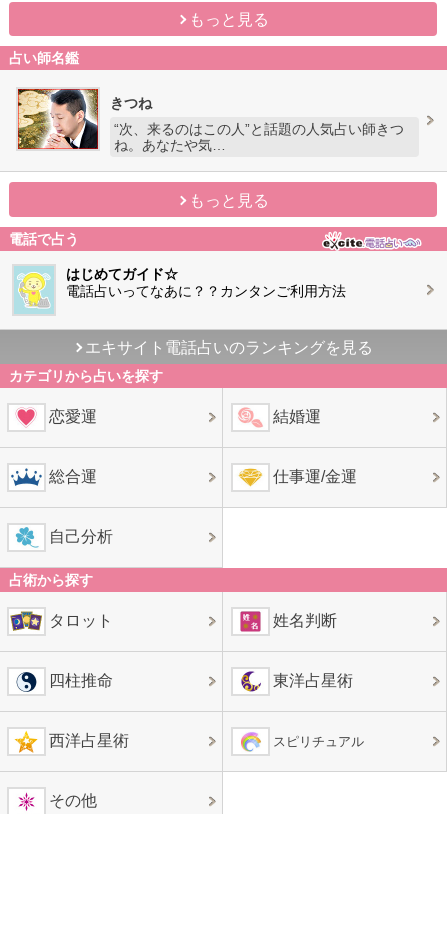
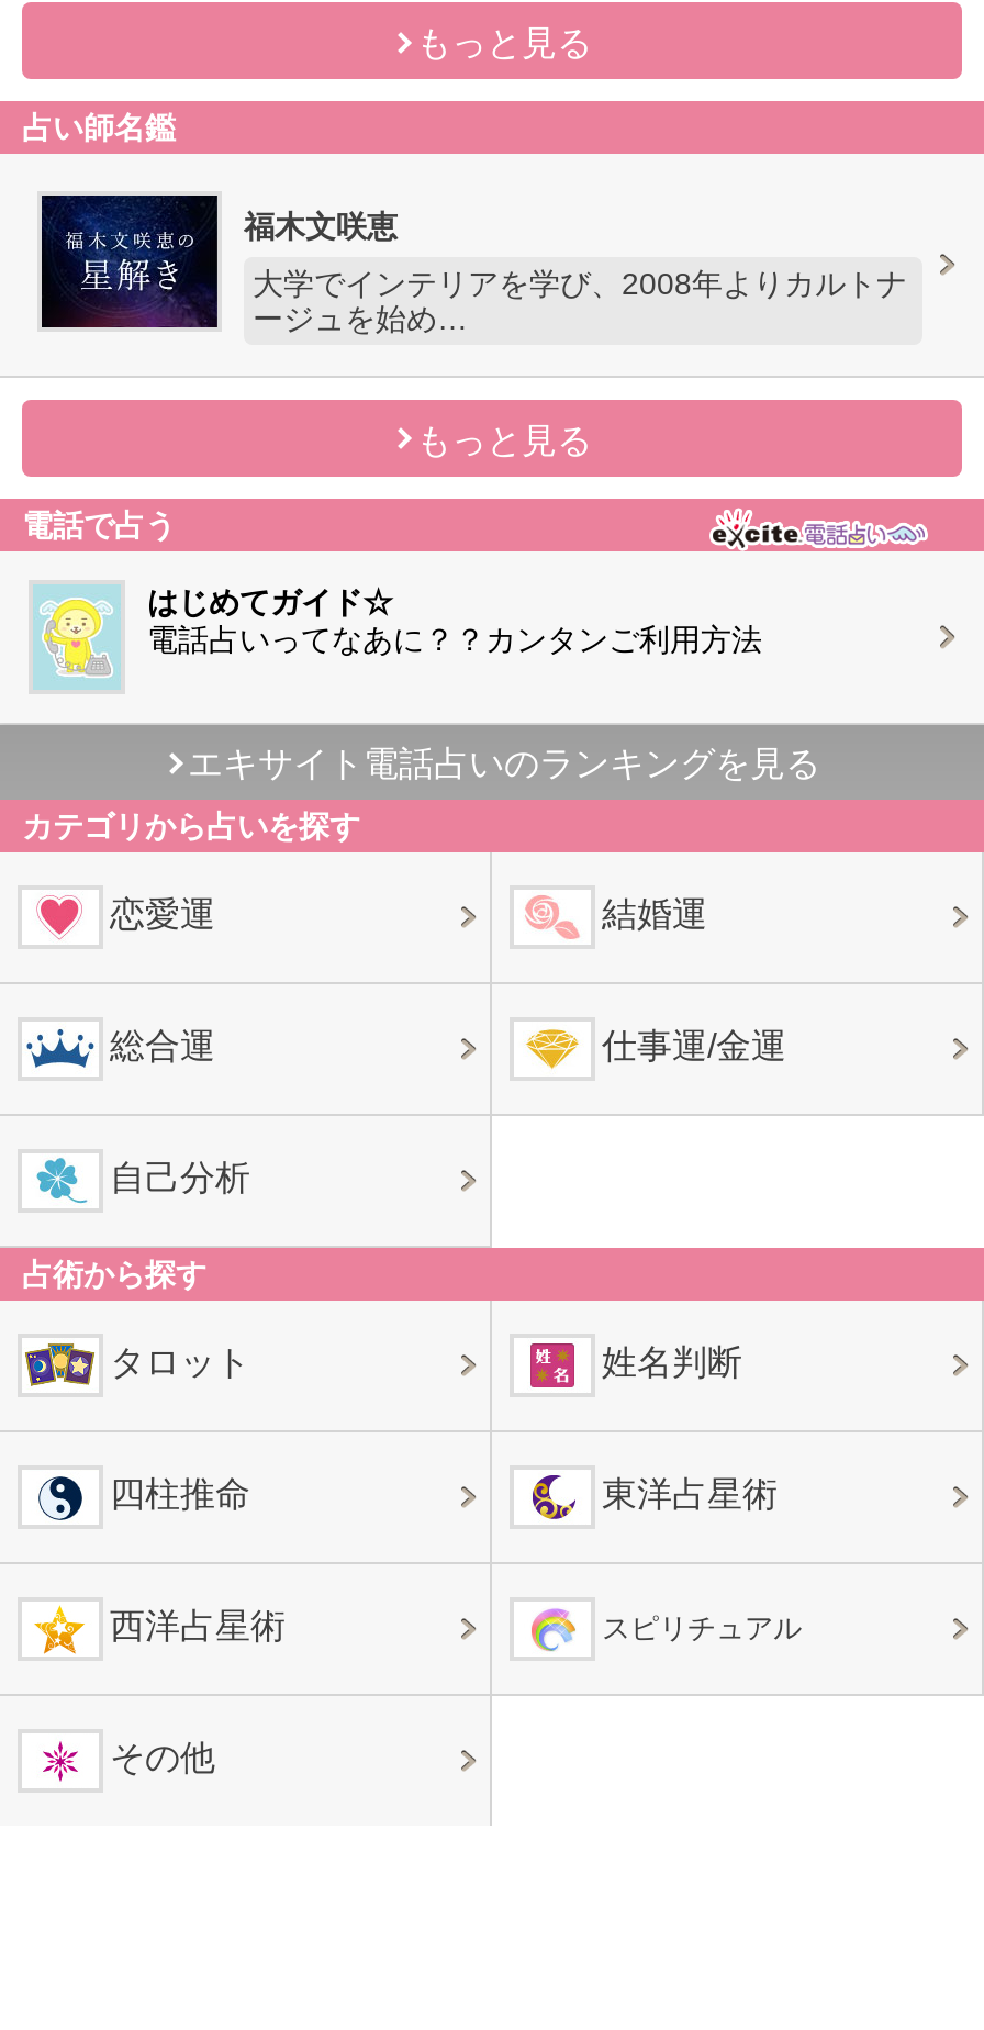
- [image]
- きつね
+ [image]
+ 福木文咲恵

- “次、来るのはこの人”と話題の人気占い師きつ
- ね。あなたや気…
+ 大学でインテリアを学び、2008年よりカルトナ
+ ージュを始め…
